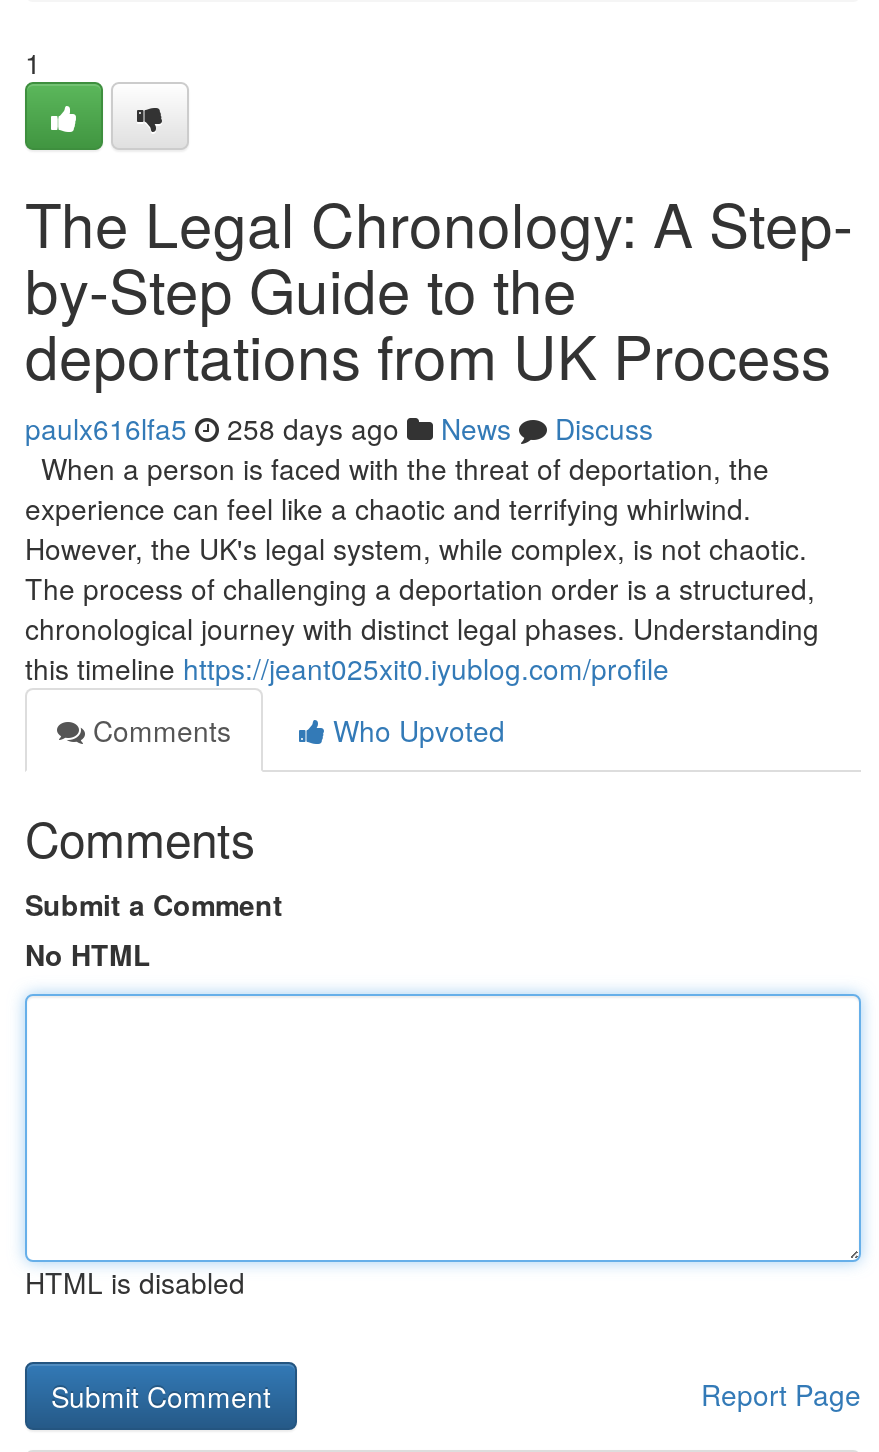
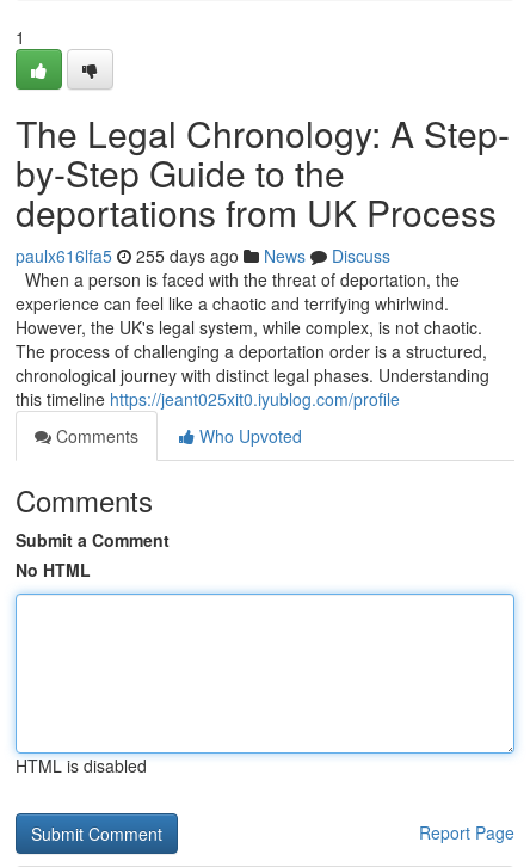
- paulx616lfa5 258 days ago News Discuss
+ paulx616lfa5 255 days ago News Discuss
